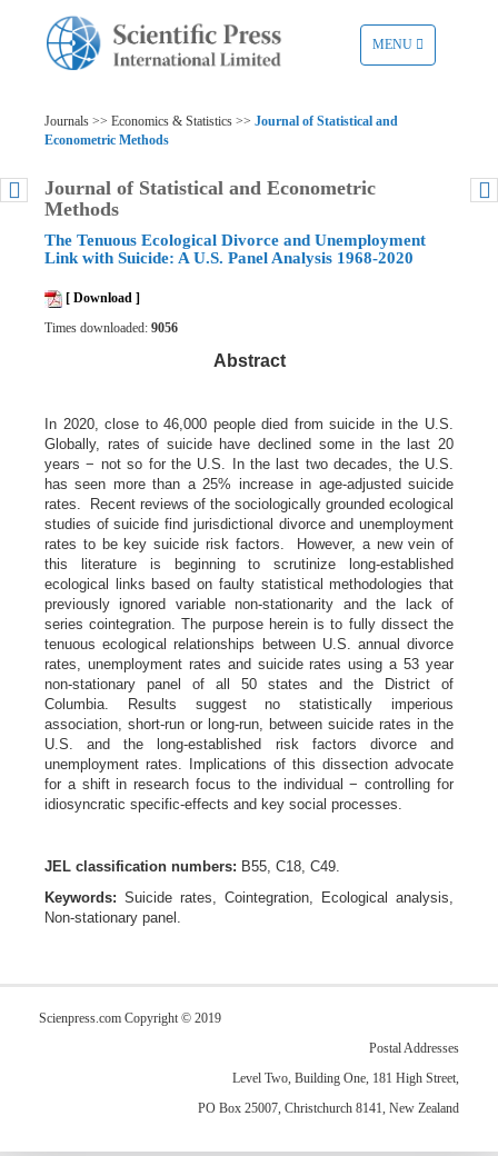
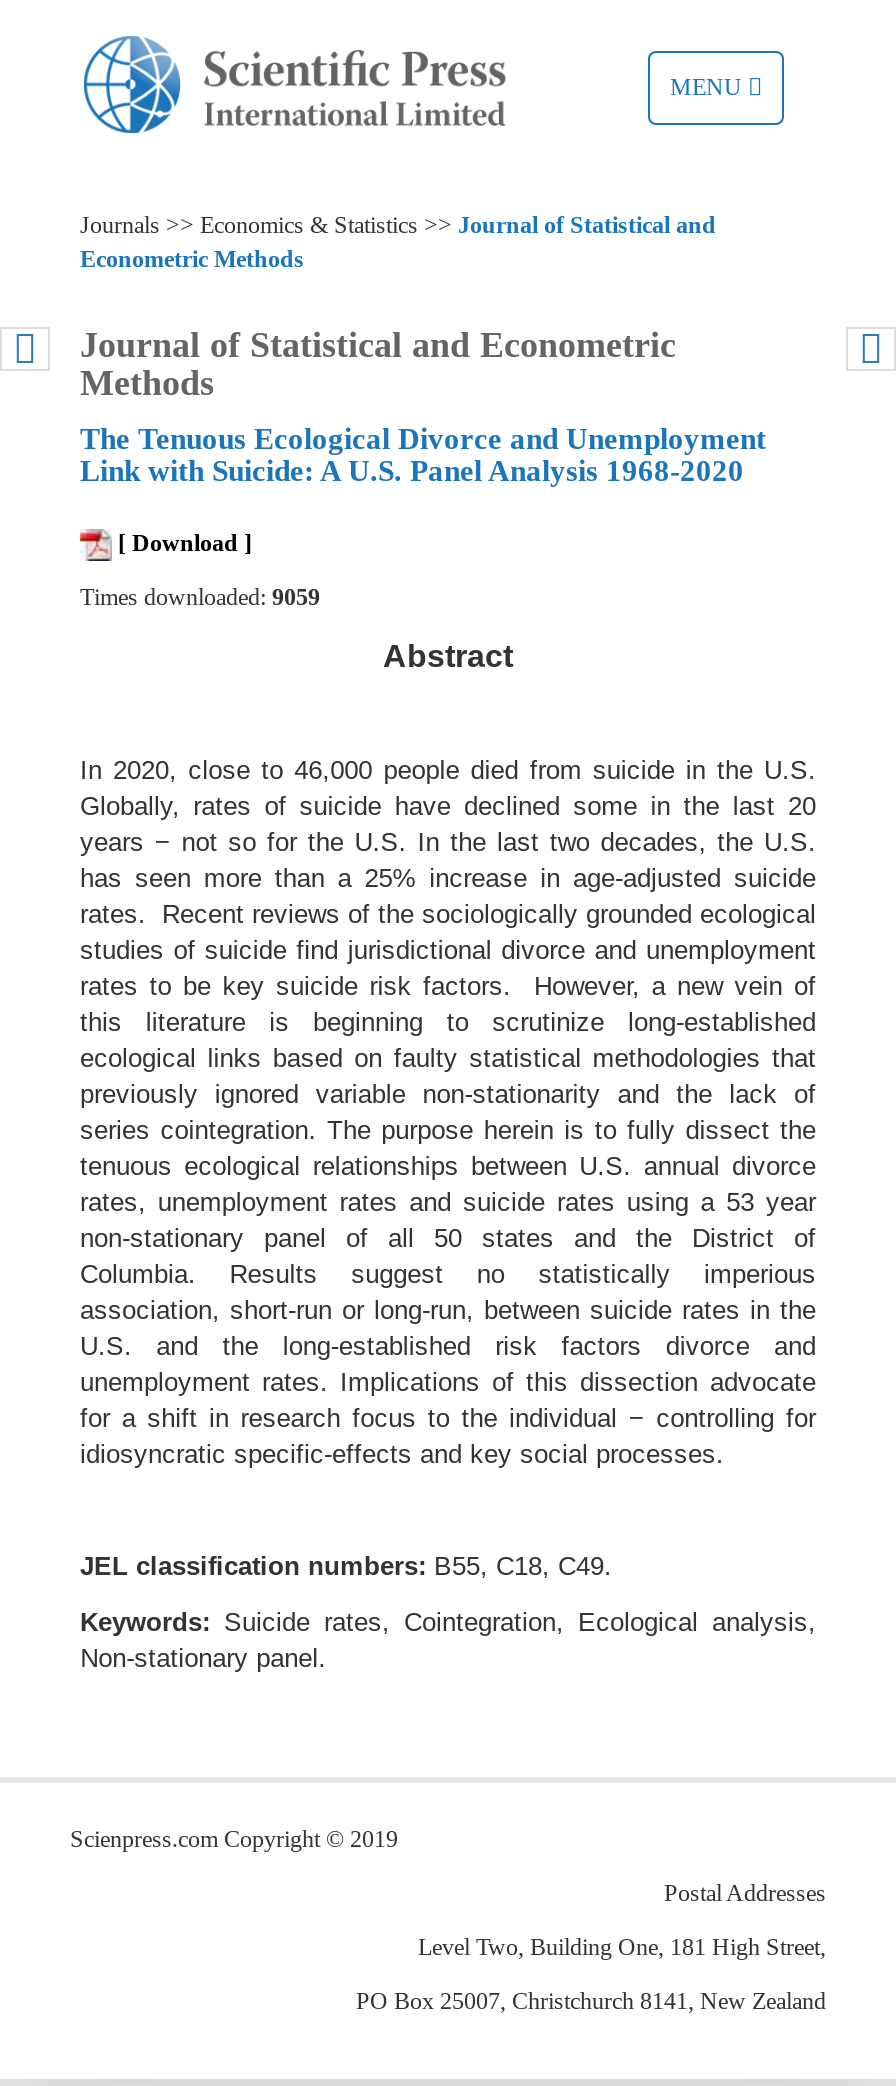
- Times downloaded: 9056
+ Times downloaded: 9059
